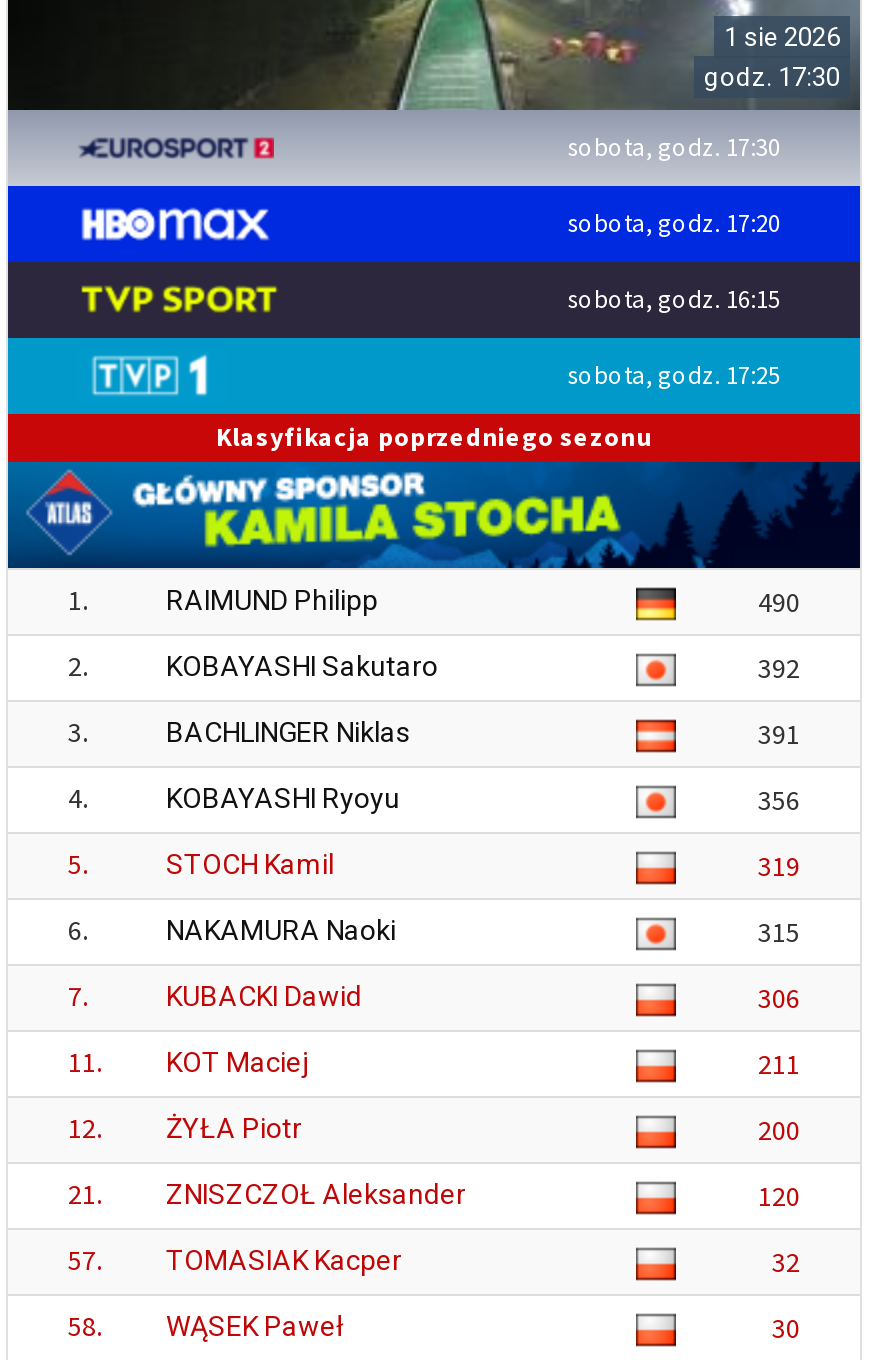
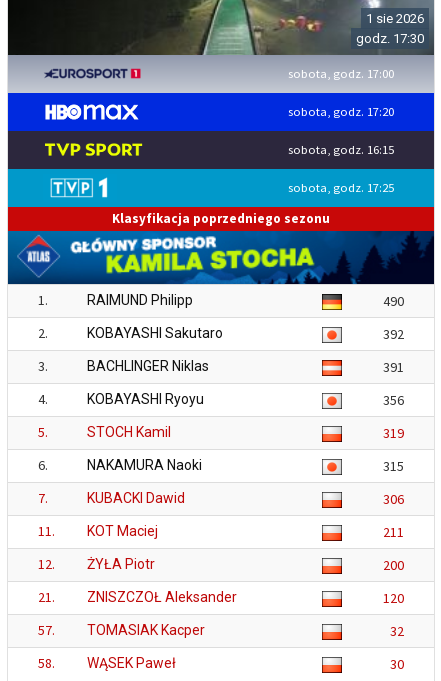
- sobota, godz. 17:30
+ sobota, godz. 17:00
